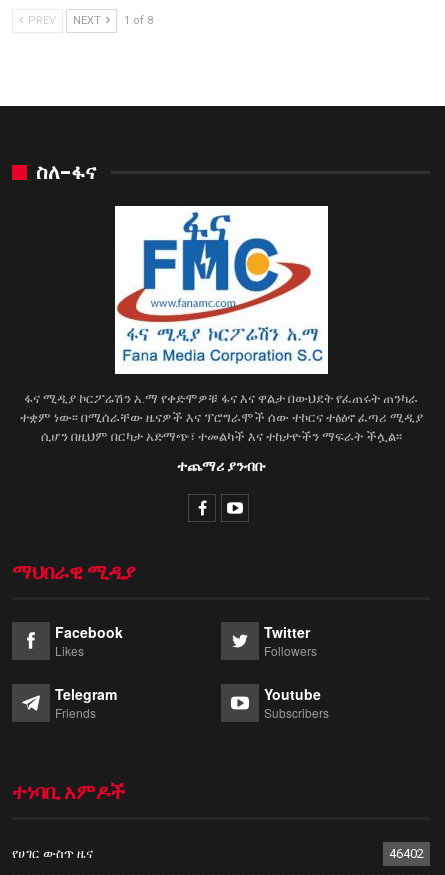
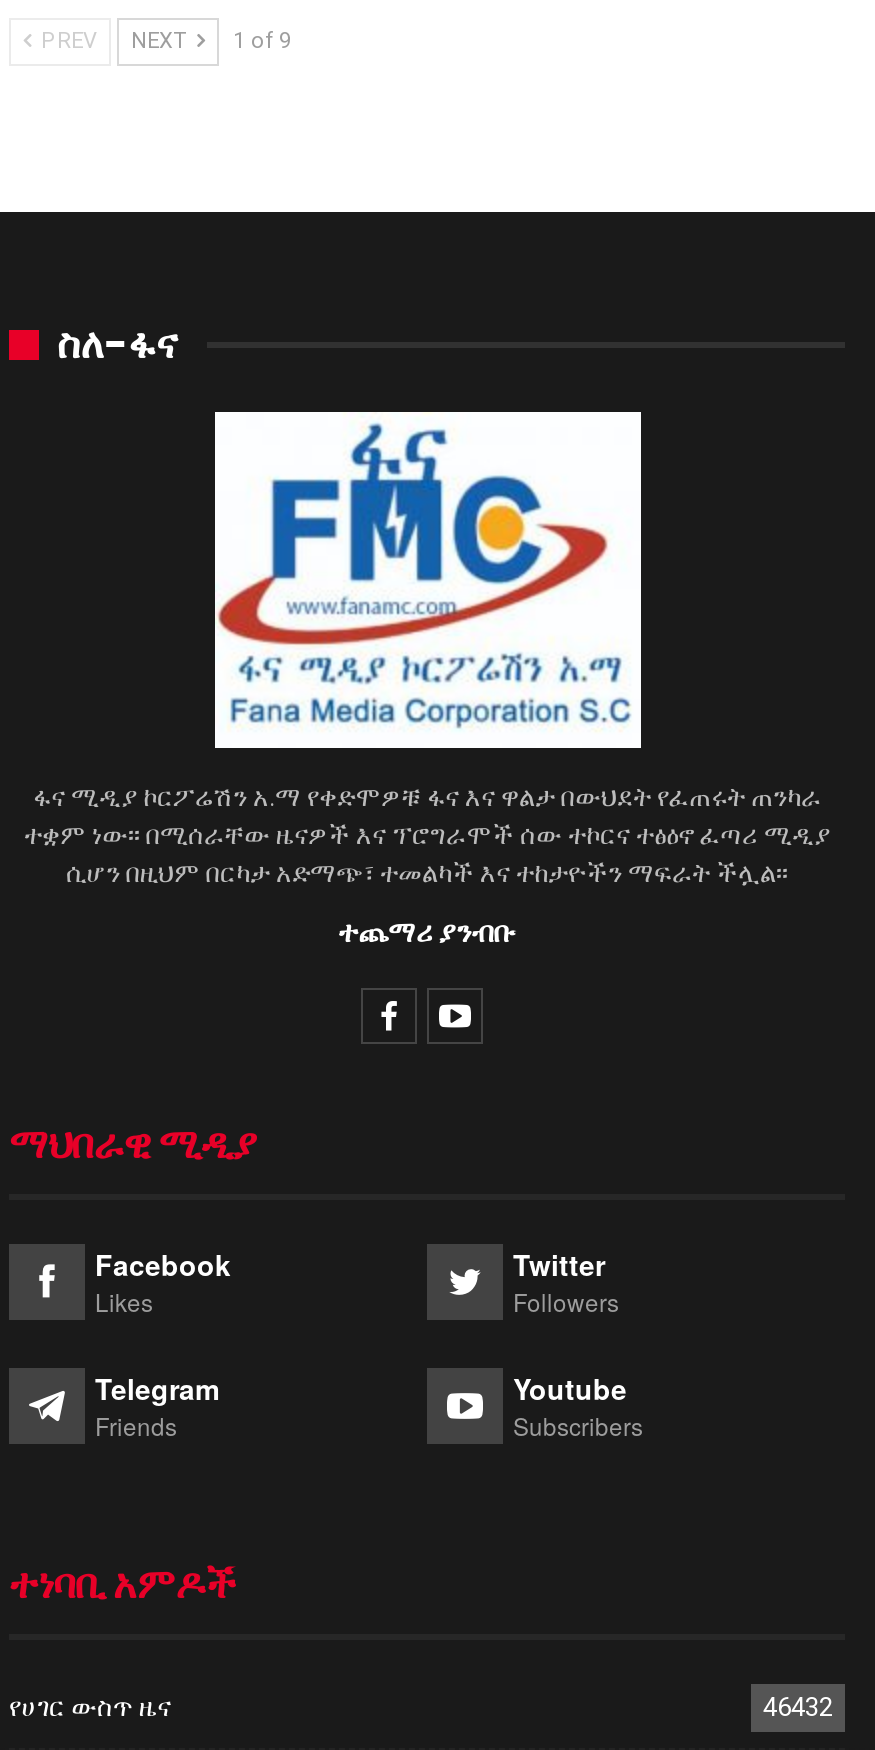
- PREV NEXT 1 of 8
+ PREV NEXT 1 of 9

- 46402
+ 46432
